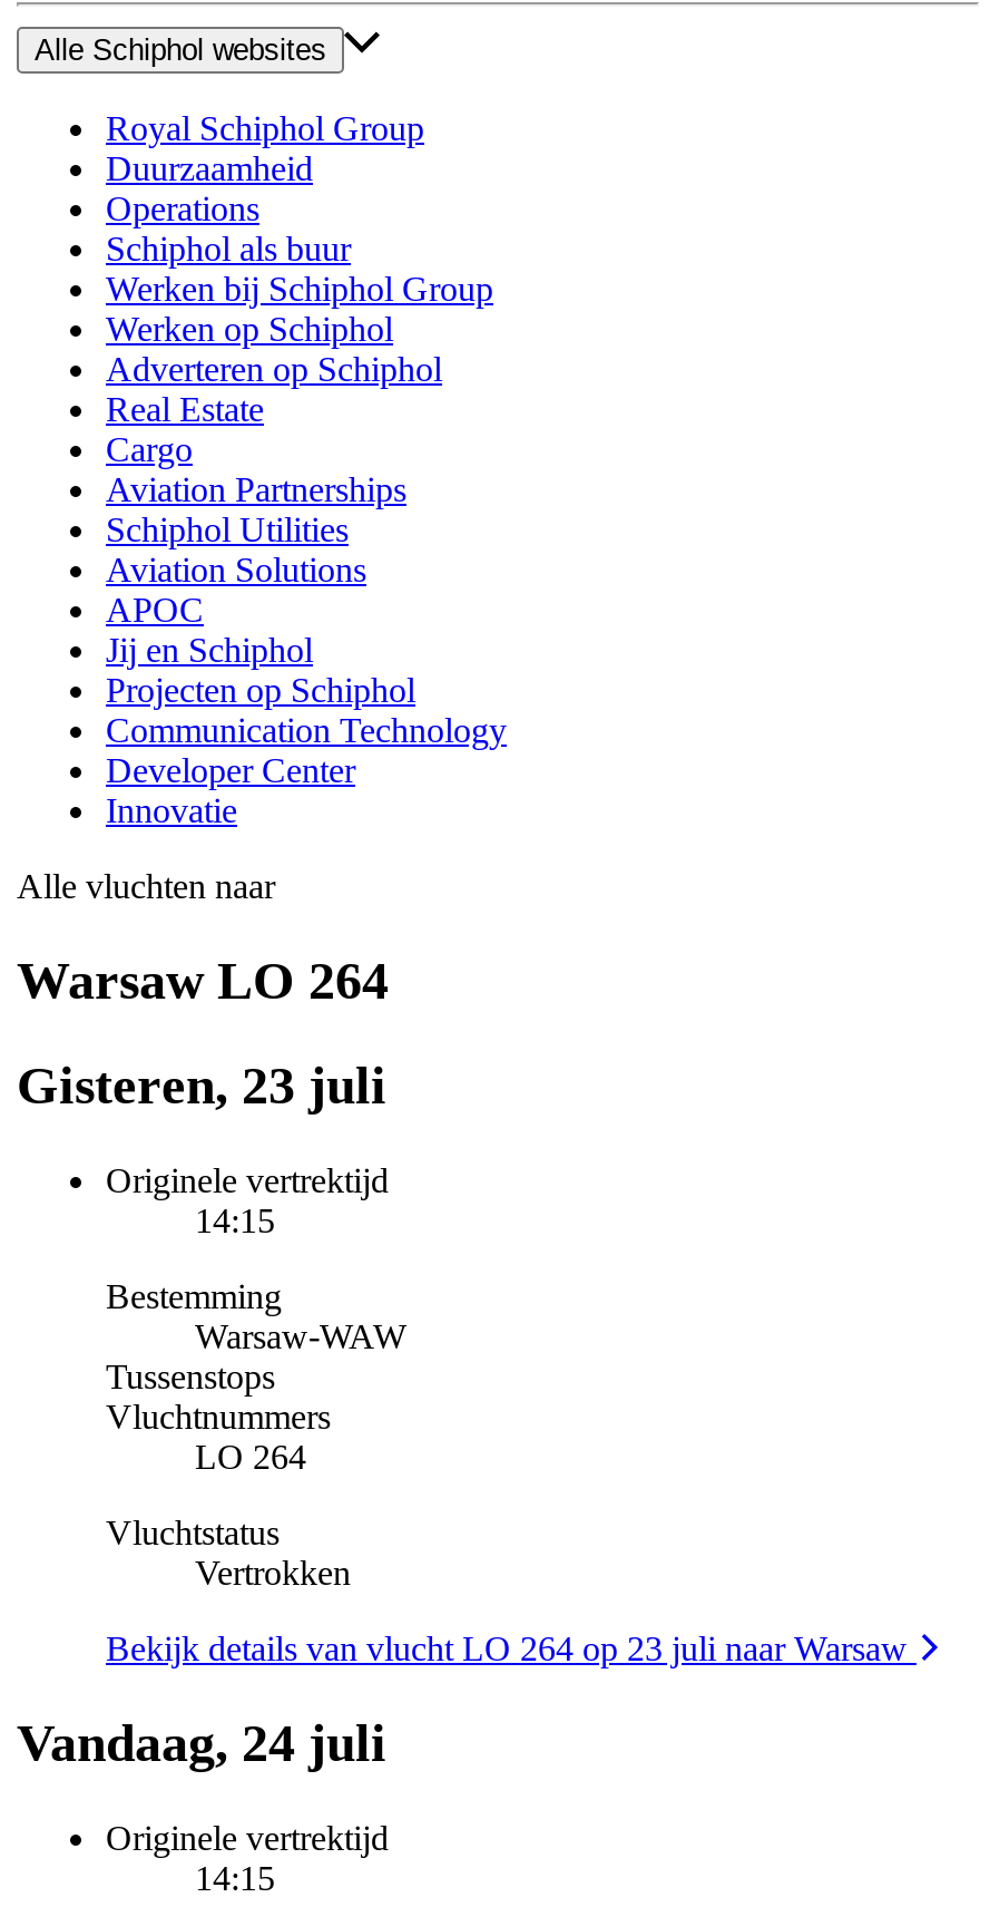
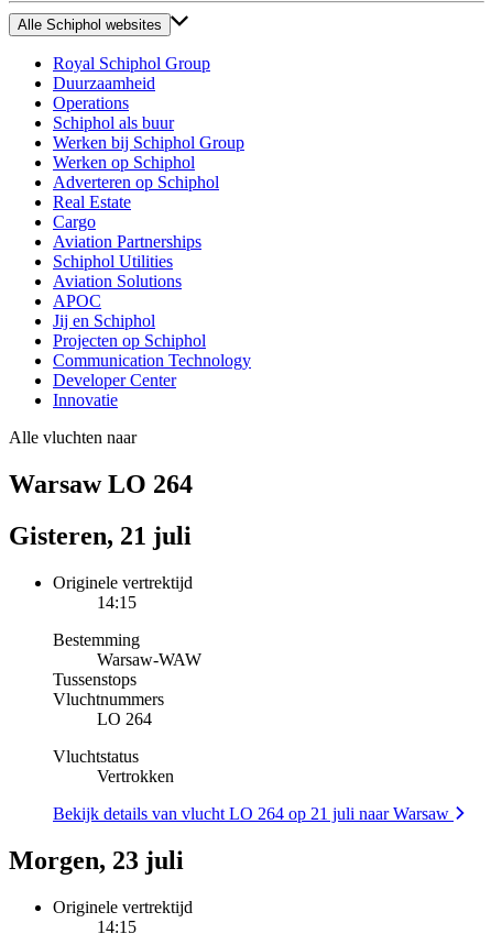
- Gisteren, 23 juli
+ Gisteren, 21 juli

- Bekijk details van vlucht LO 264 op 23 juli naar Warsaw
+ Bekijk details van vlucht LO 264 op 21 juli naar Warsaw

- Vandaag, 24 juli
+ Morgen, 23 juli
